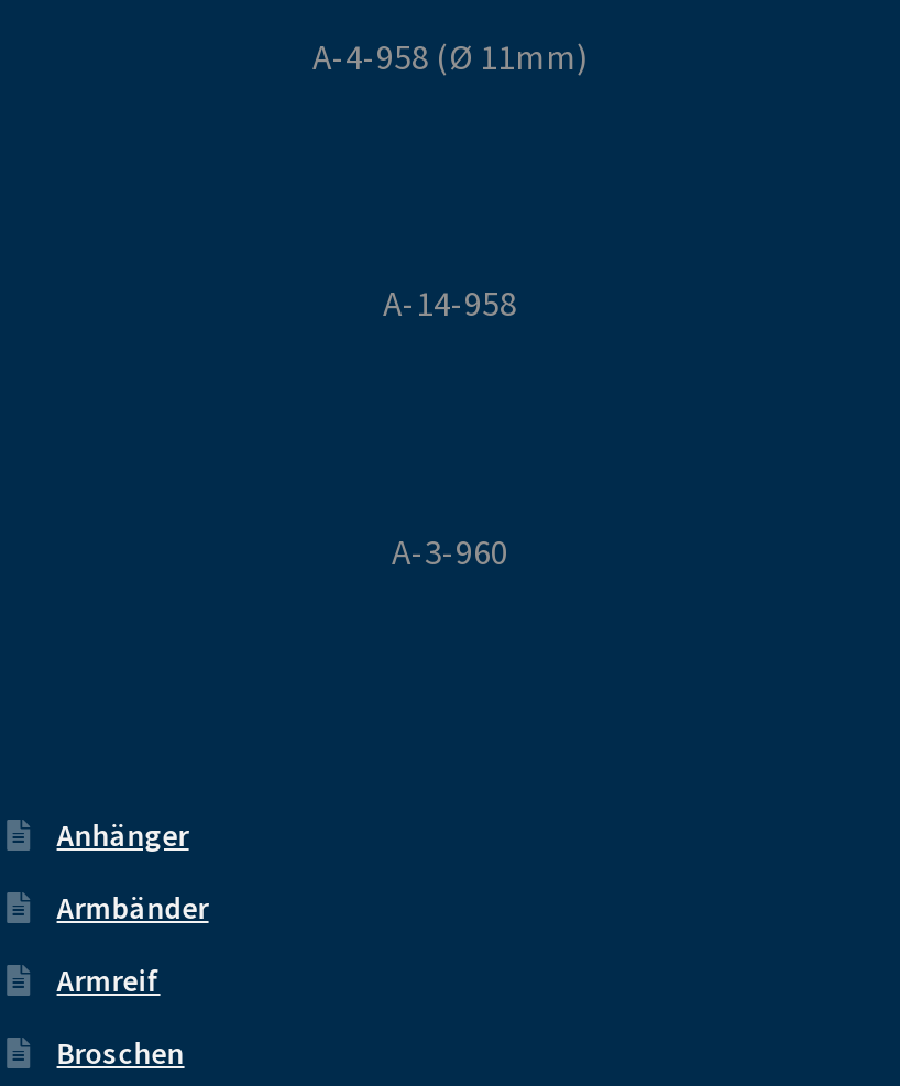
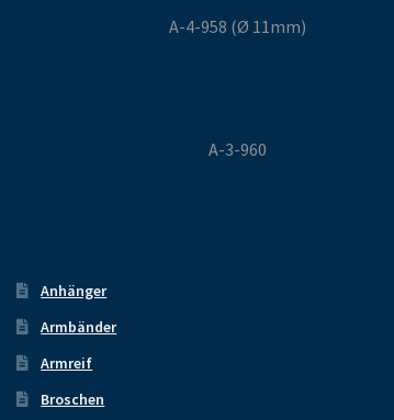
- A-14-958
